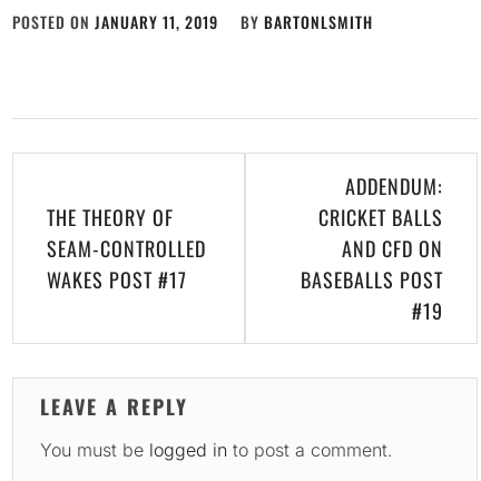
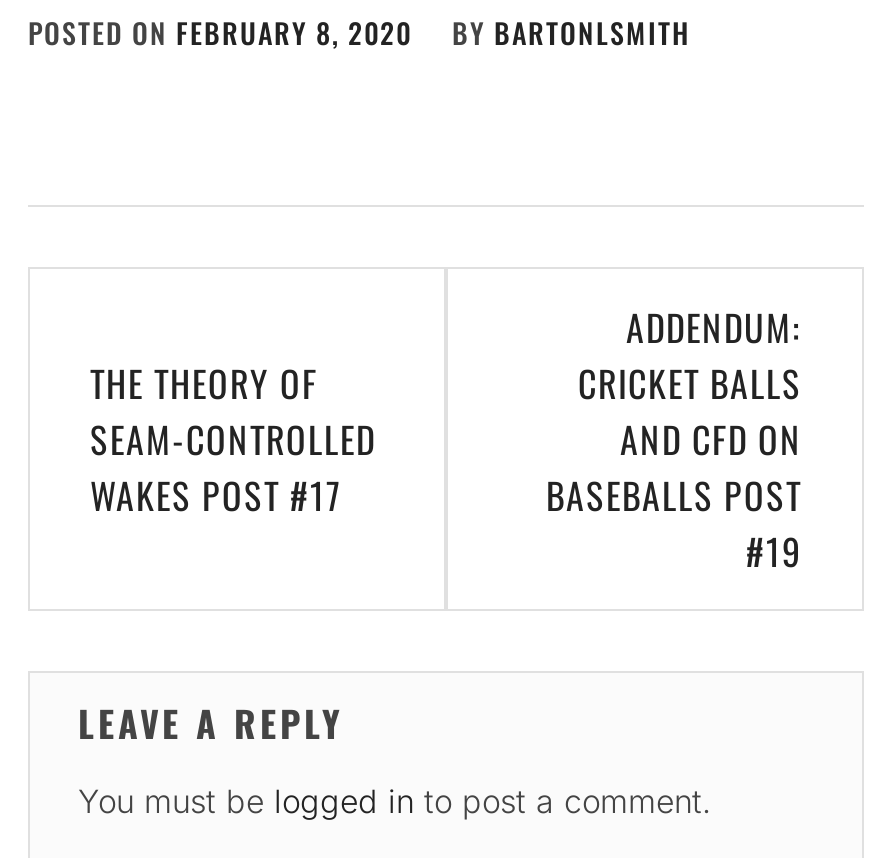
- POSTED ON JANUARY 11, 2019
+ POSTED ON FEBRUARY 8, 2020
